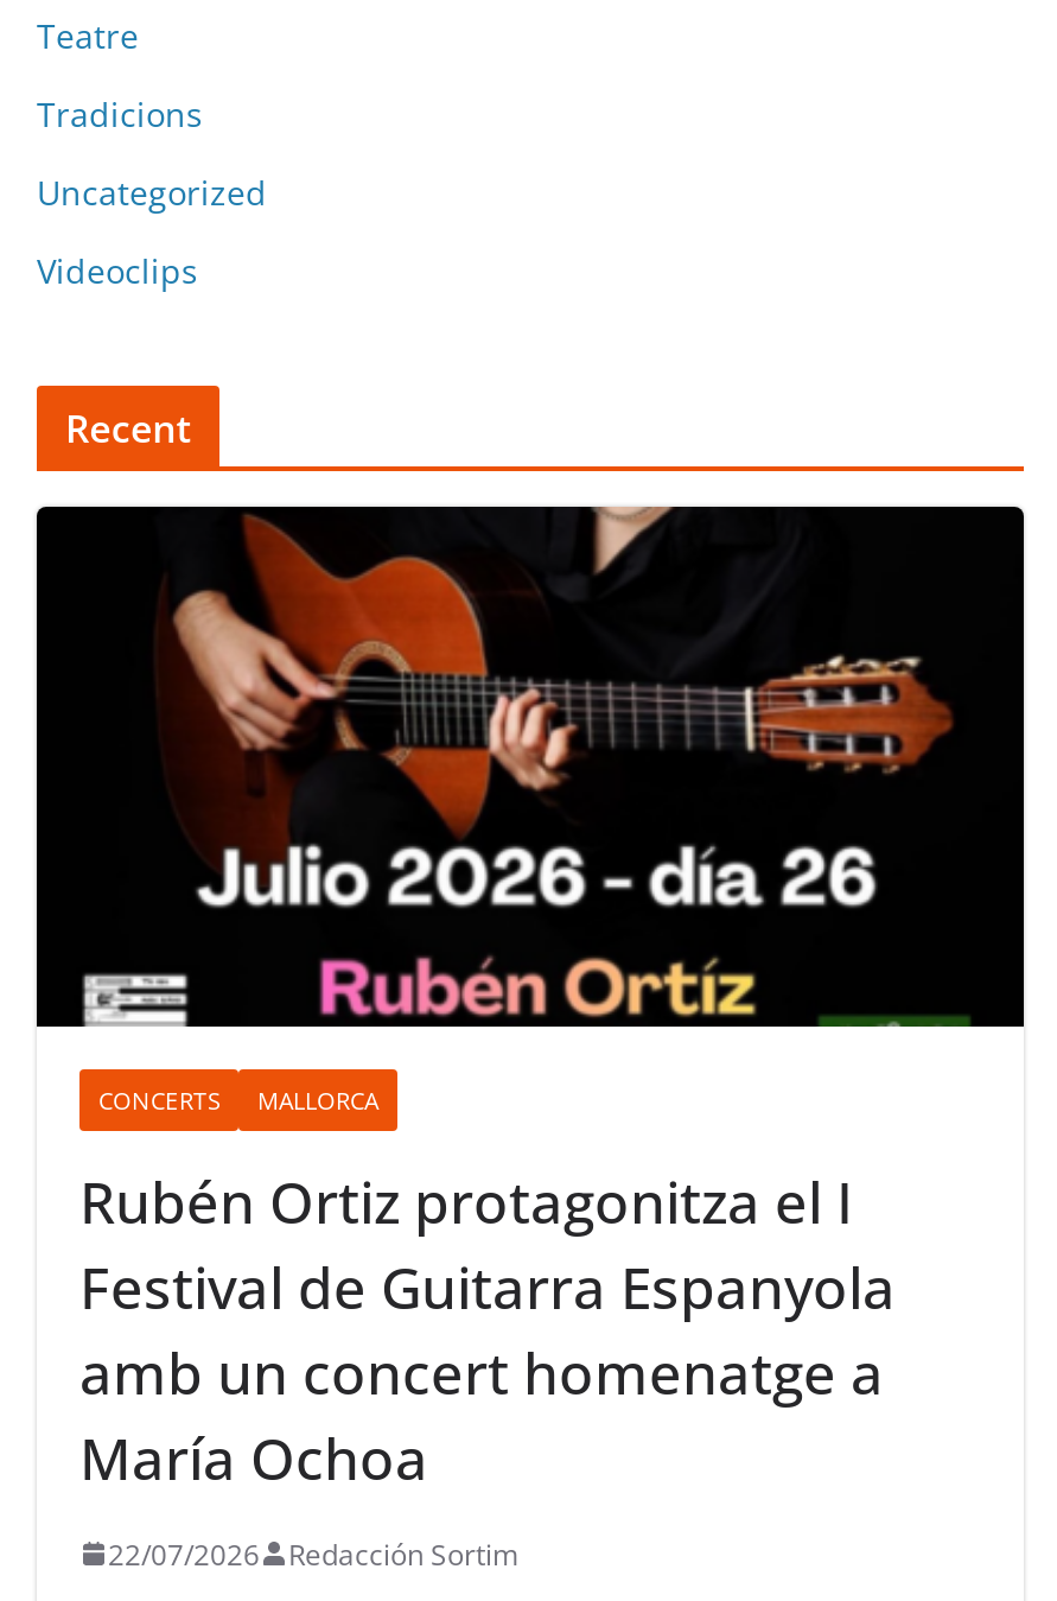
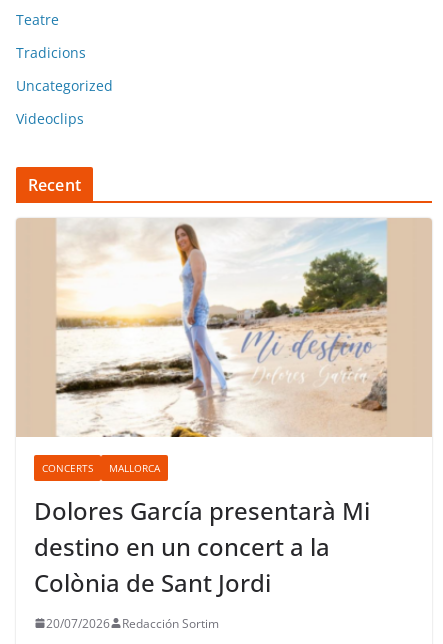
- [image]
+ [image]

- Rubén Ortiz protagonitza el I
- Festival de Guitarra Espanyola
- amb un concert homenatge a
- María Ochoa
+ Dolores García presentarà Mi
+ destino en un concert a la
+ Colònia de Sant Jordi

- 22/07/2026 Redacción Sortim
+ 20/07/2026 Redacción Sortim
